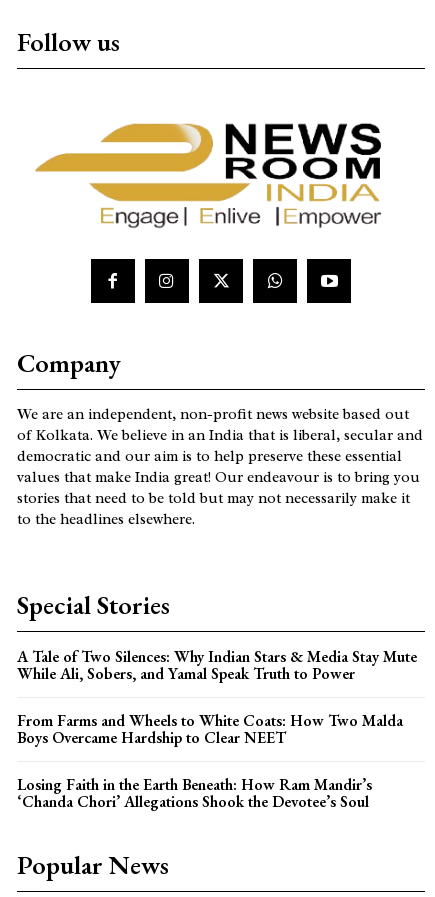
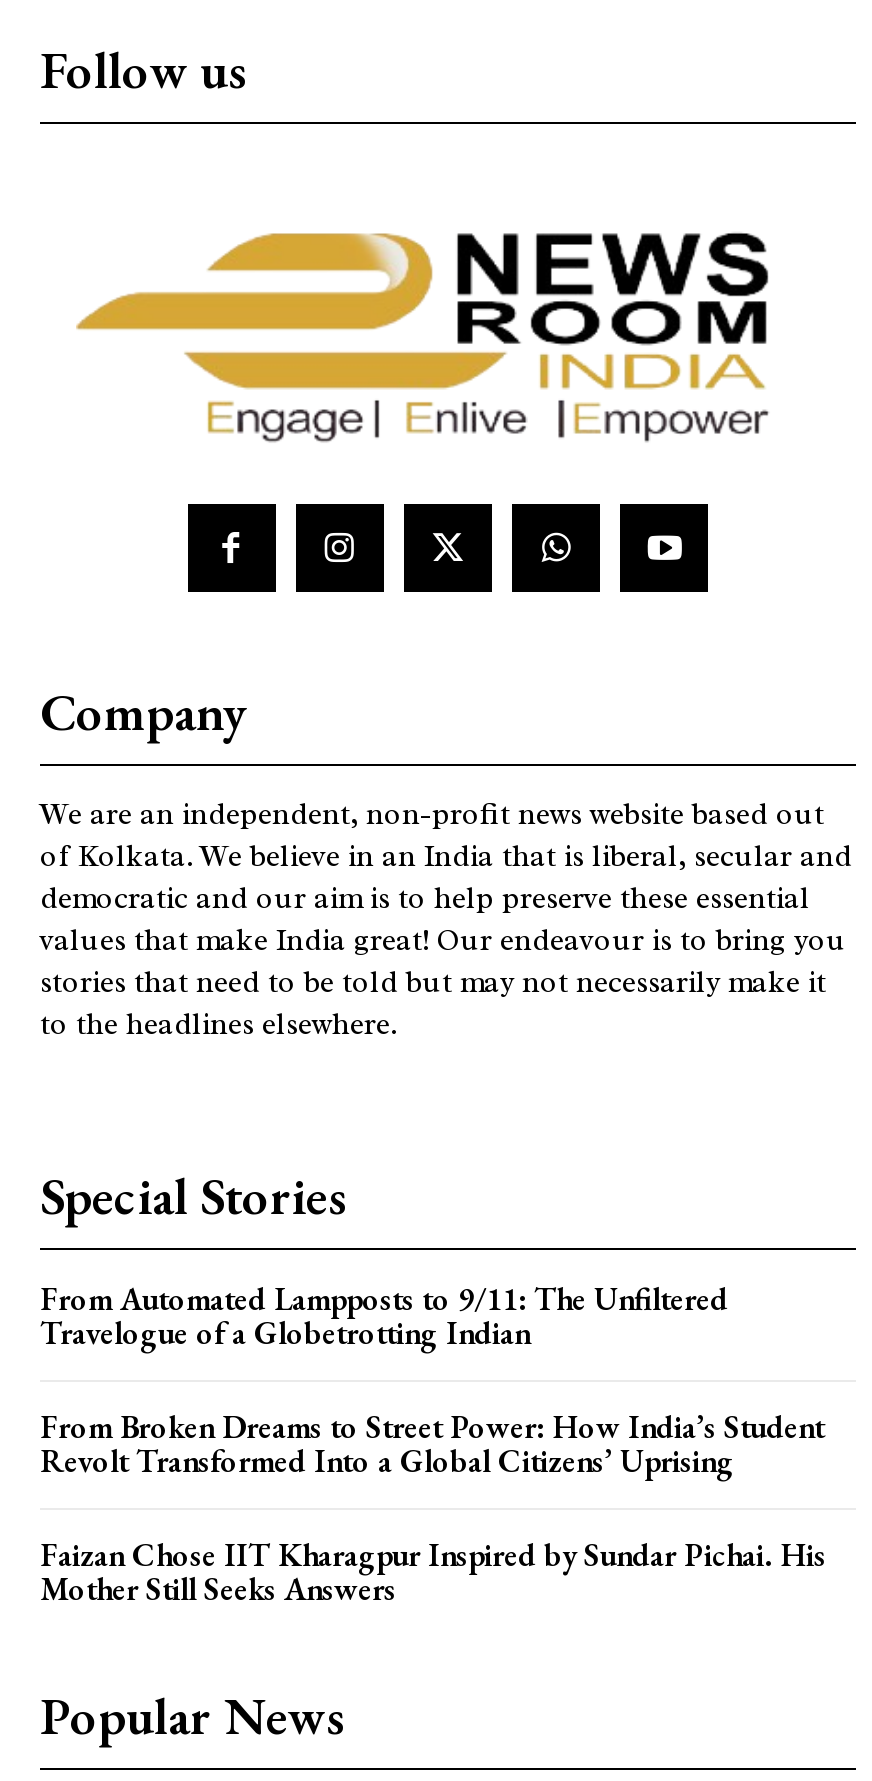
- A Tale of Two Silences: Why Indian Stars & Media Stay Mute
- While Ali, Sobers, and Yamal Speak Truth to Power
+ From Automated Lampposts to 9/11: The Unfiltered
+ Travelogue of a Globetrotting Indian

- From Farms and Wheels to White Coats: How Two Malda
- Boys Overcame Hardship to Clear NEET
+ From Broken Dreams to Street Power: How India’s Student
+ Revolt Transformed Into a Global Citizens’ Uprising

- Losing Faith in the Earth Beneath: How Ram Mandir’s
- ‘Chanda Chori’ Allegations Shook the Devotee’s Soul
+ Faizan Chose IIT Kharagpur Inspired by Sundar Pichai. His
+ Mother Still Seeks Answers
